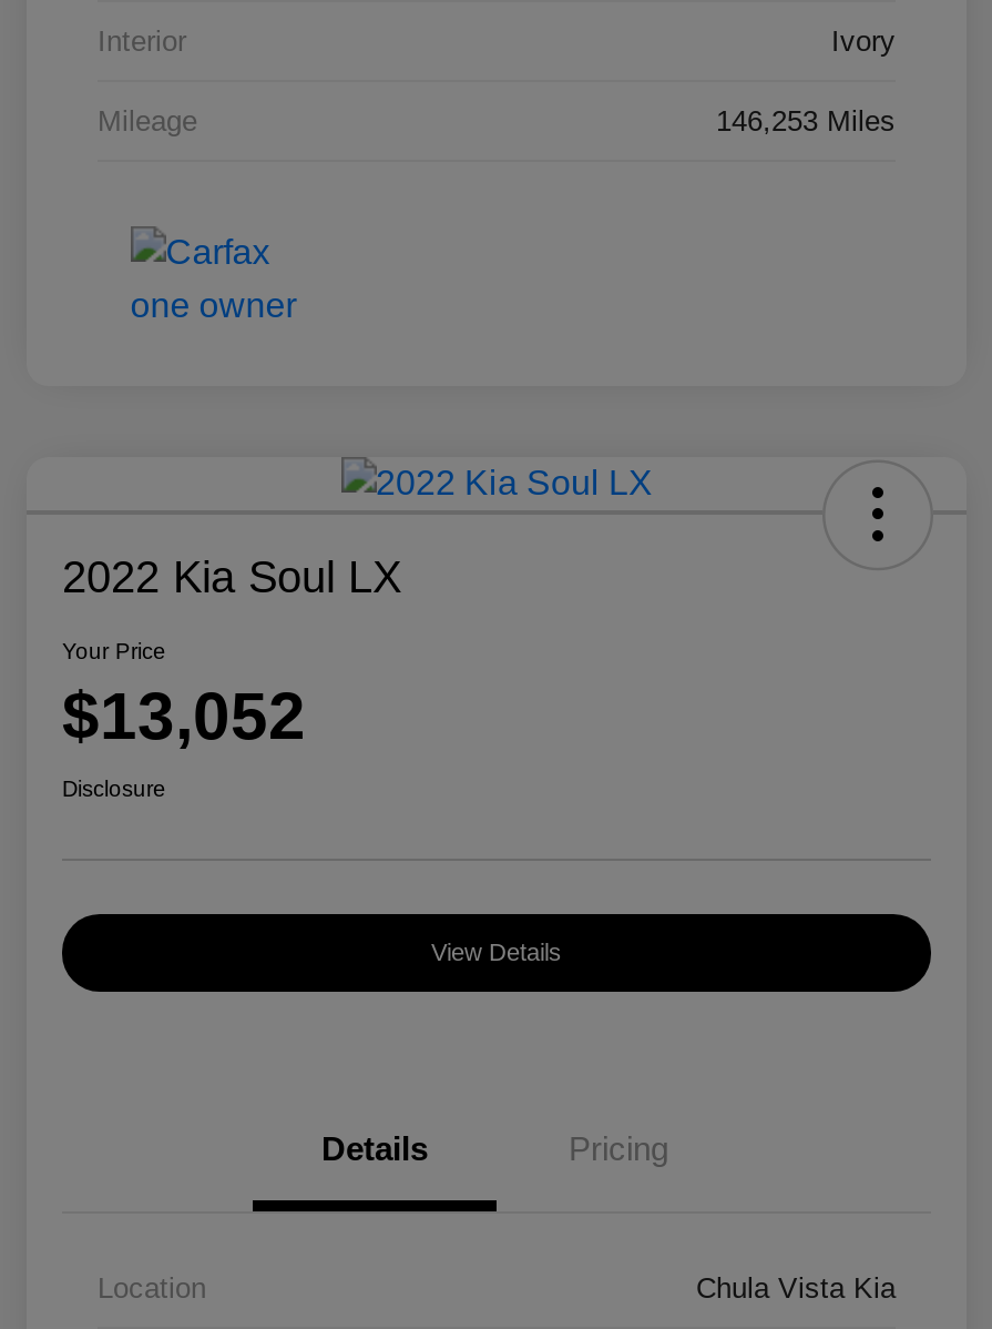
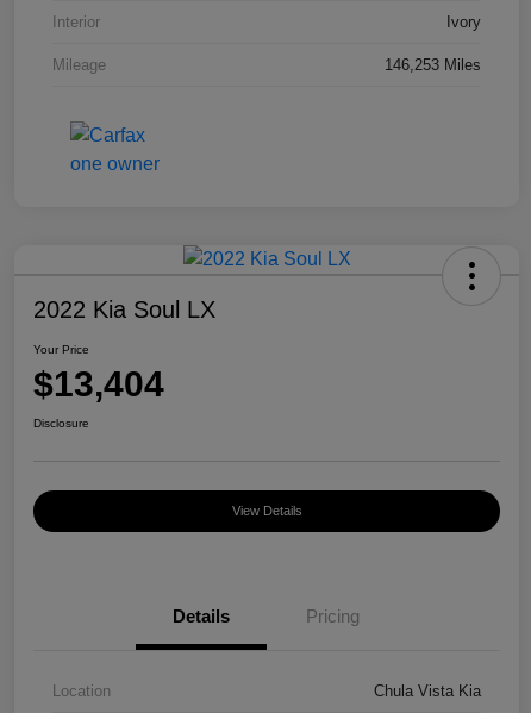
- $13,052
+ $13,404
